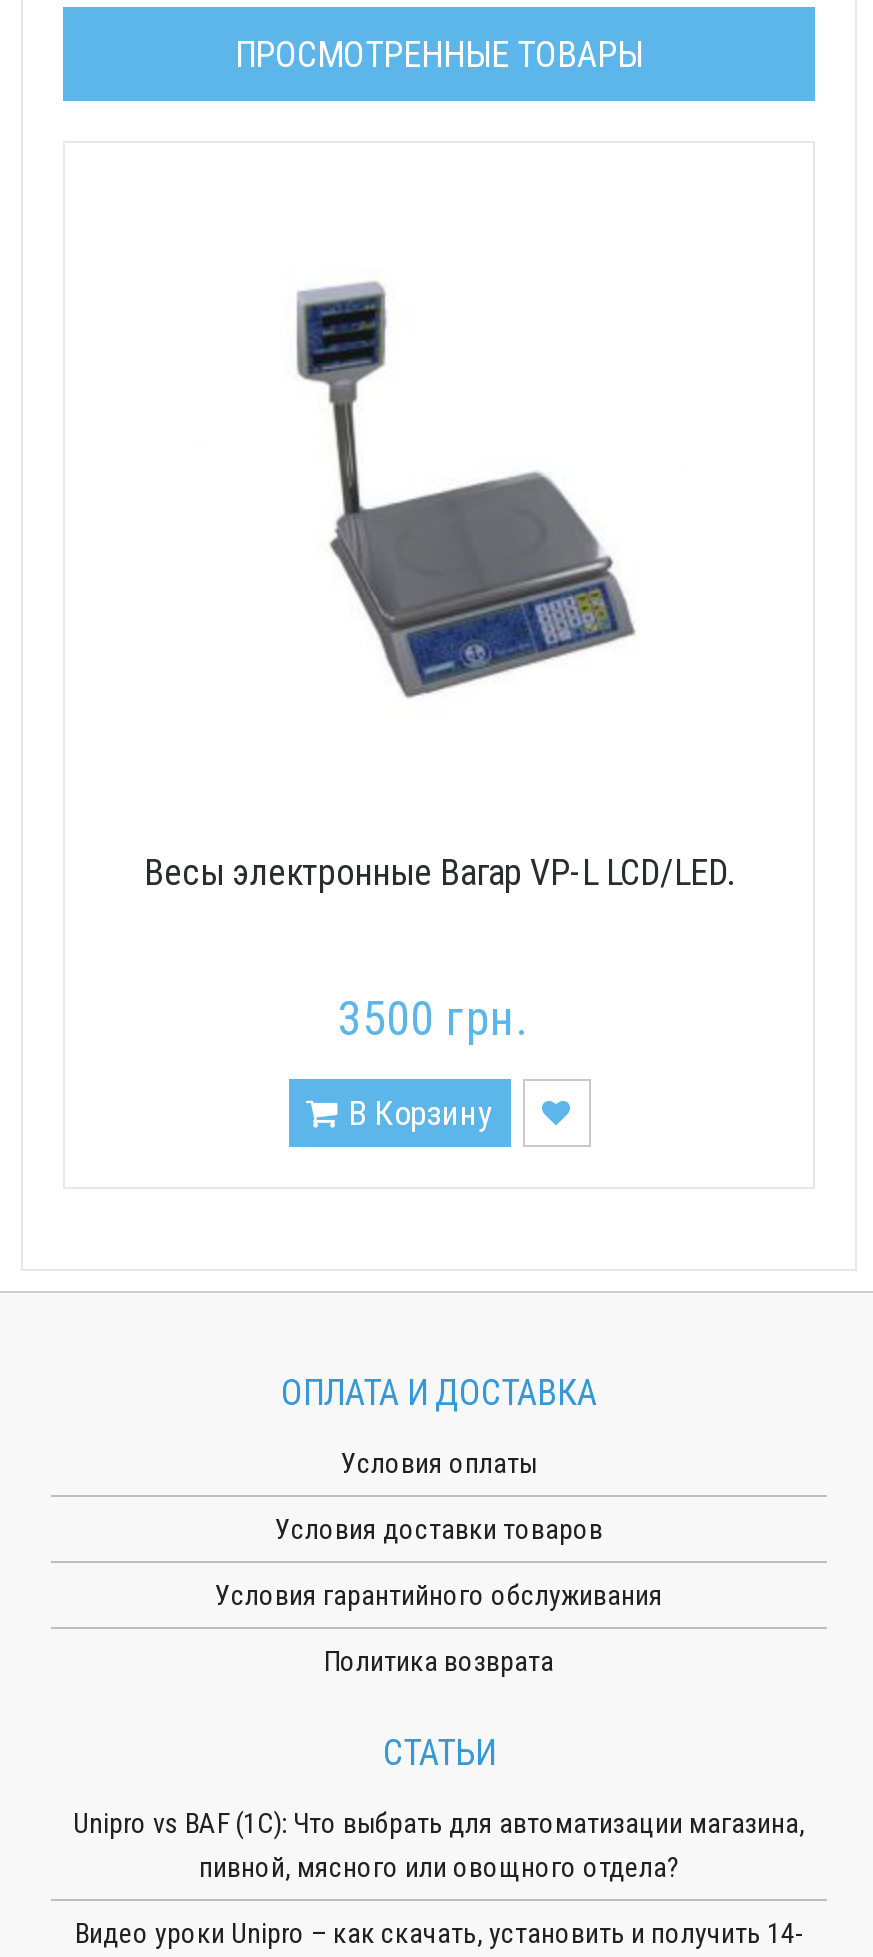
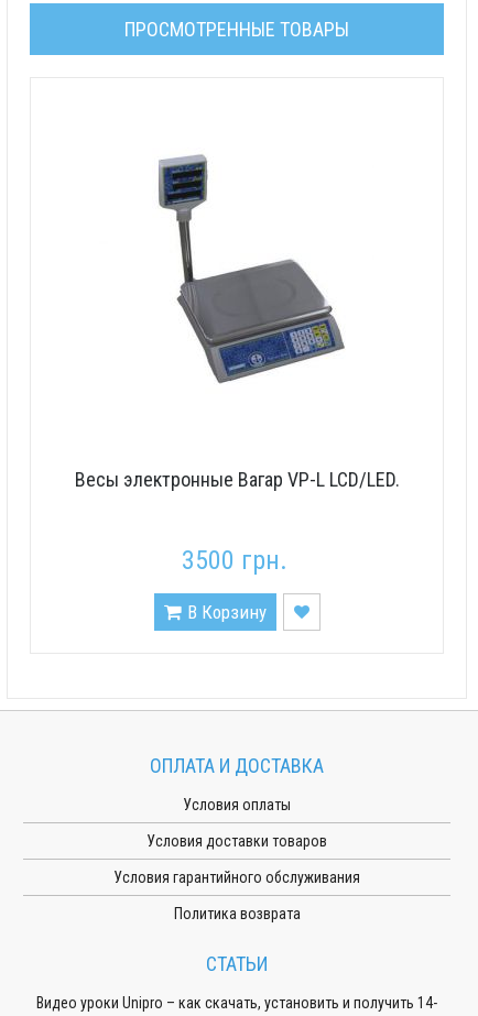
- Unipro vs BAF (1С): Что выбрать для автоматизации магазина,
- пивной, мясного или овощного отдела?
